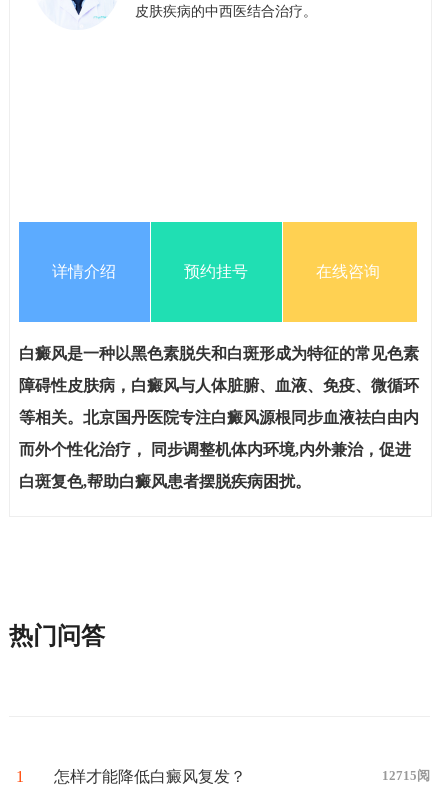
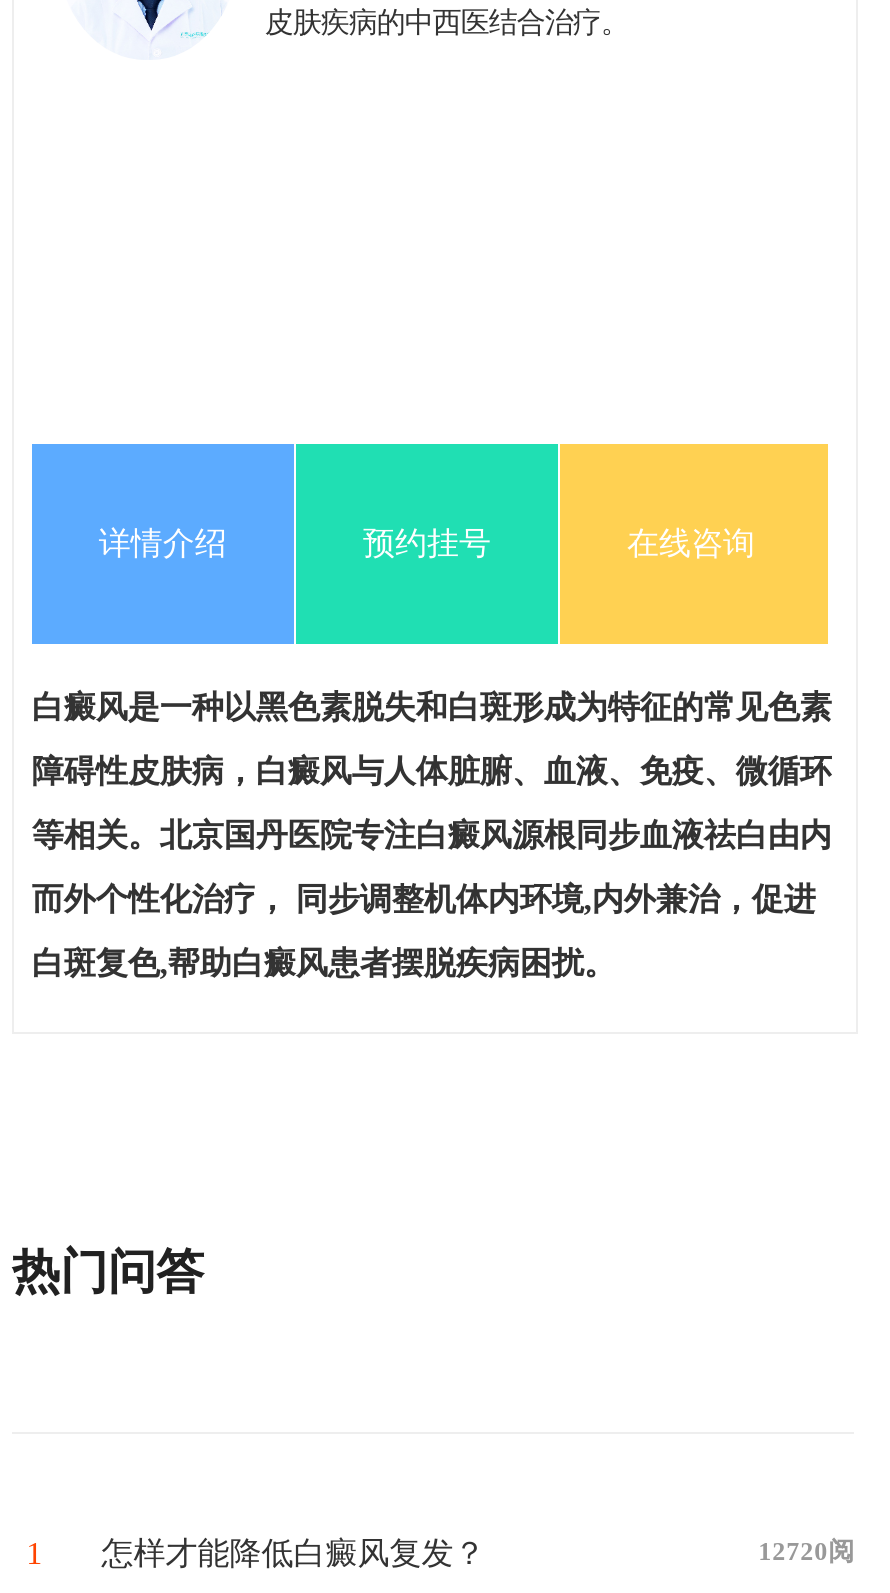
- 12715阅
+ 12720阅
